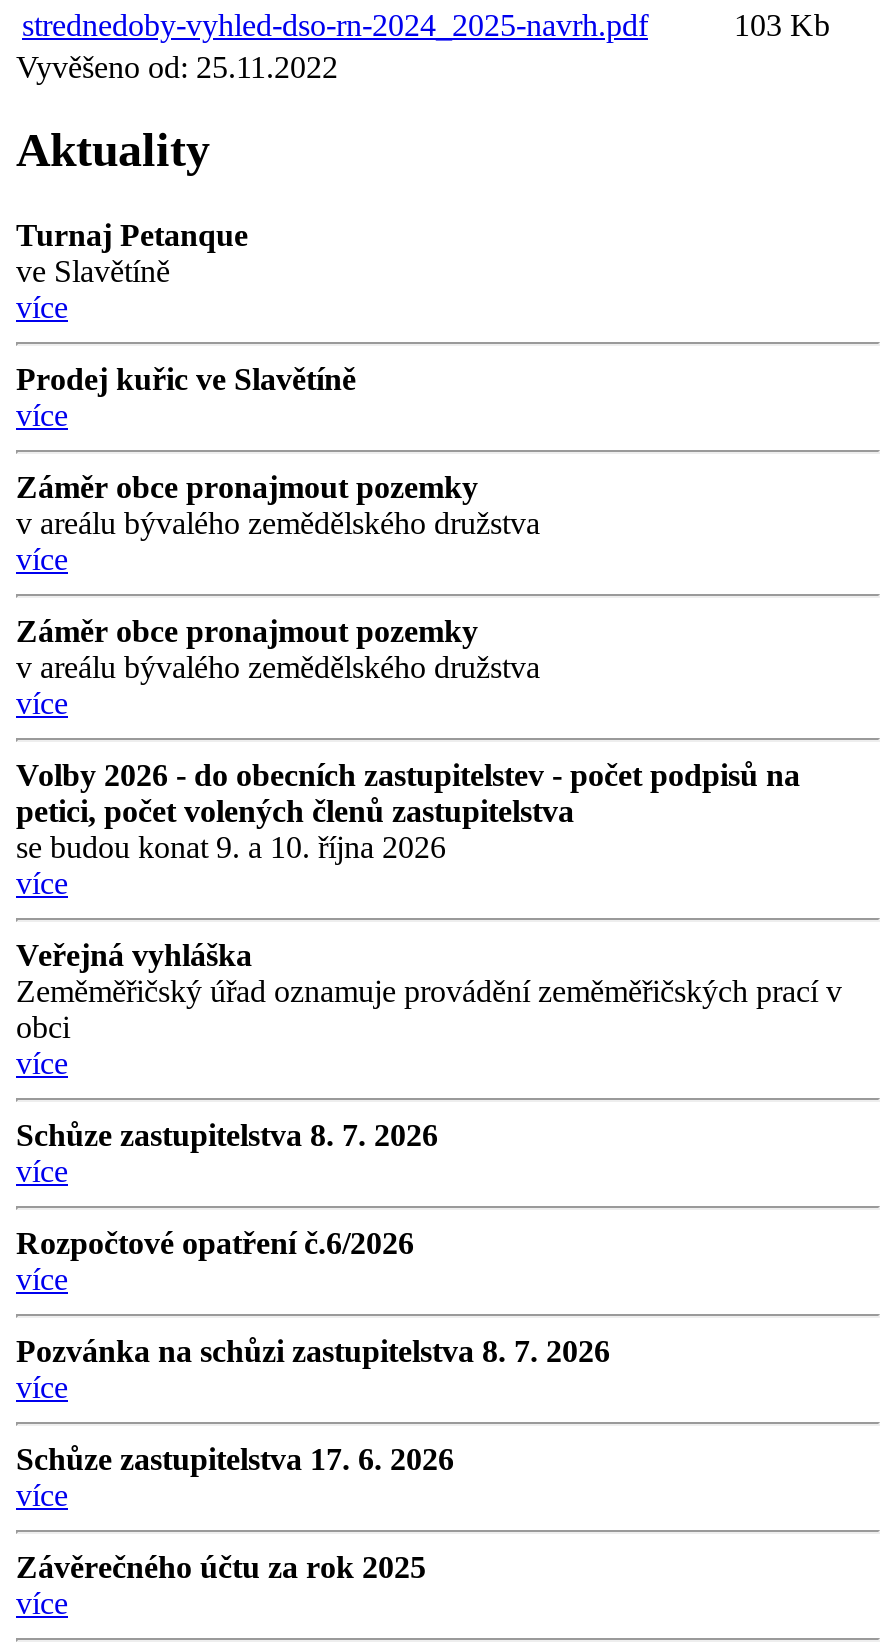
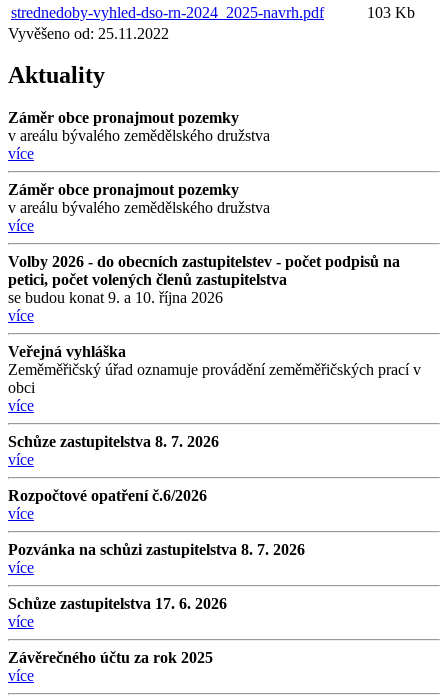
- Turnaj Petanque
- ve Slavětíně
- více
- Prodej kuřic ve Slavětíně
- více
